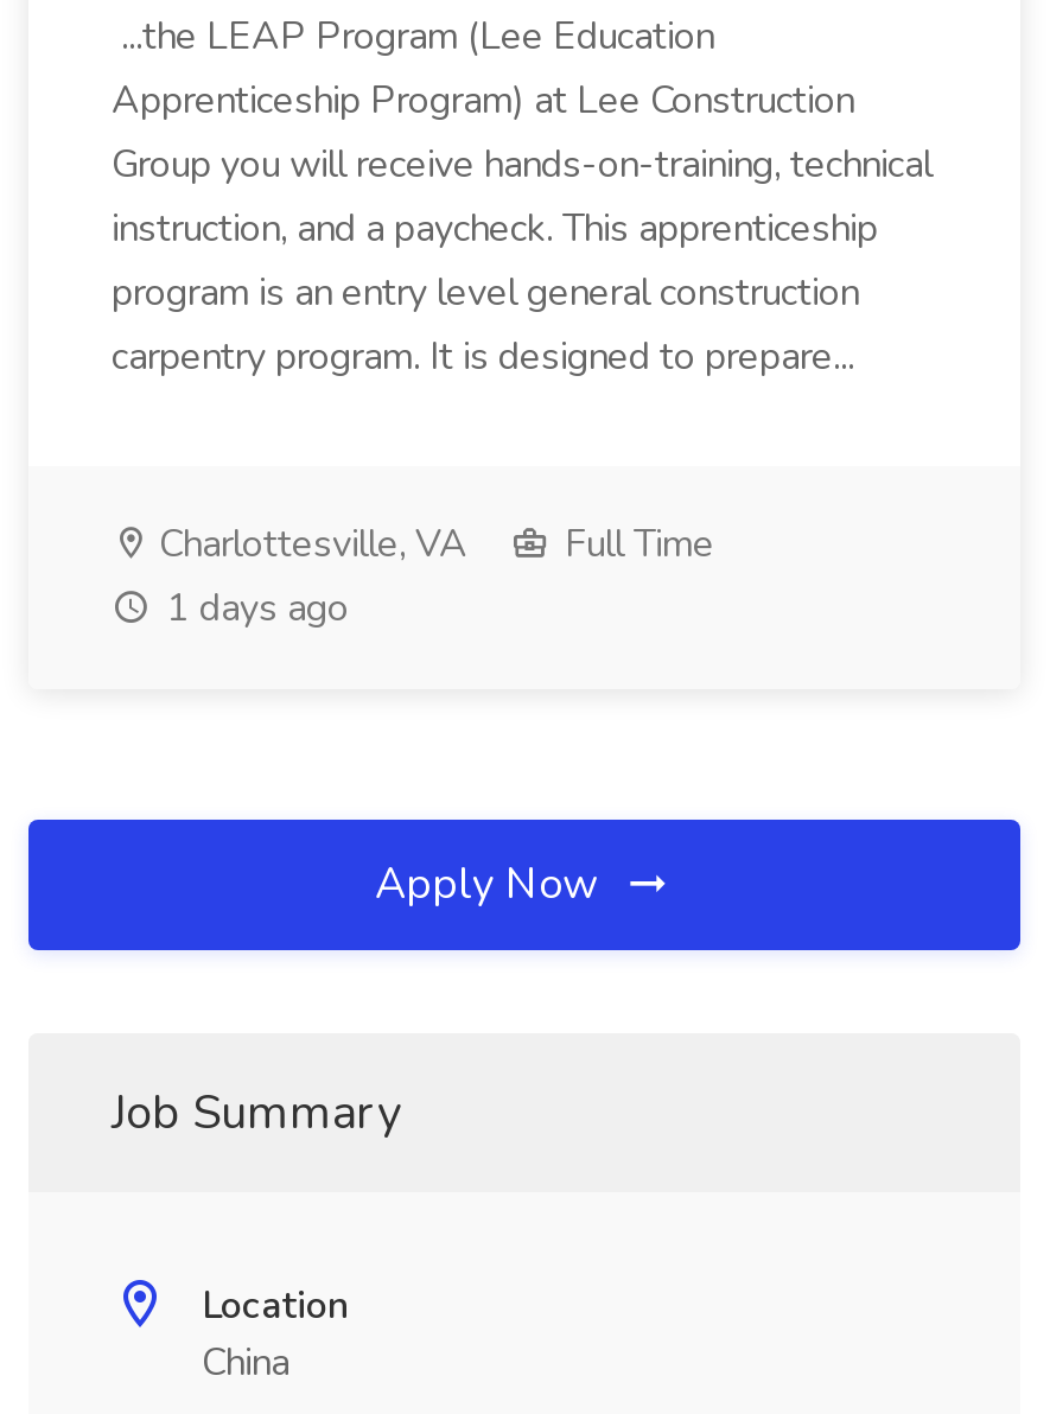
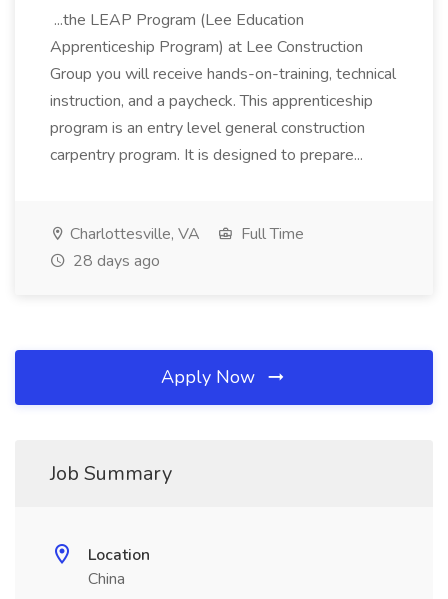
- 1 days ago
+ 28 days ago
